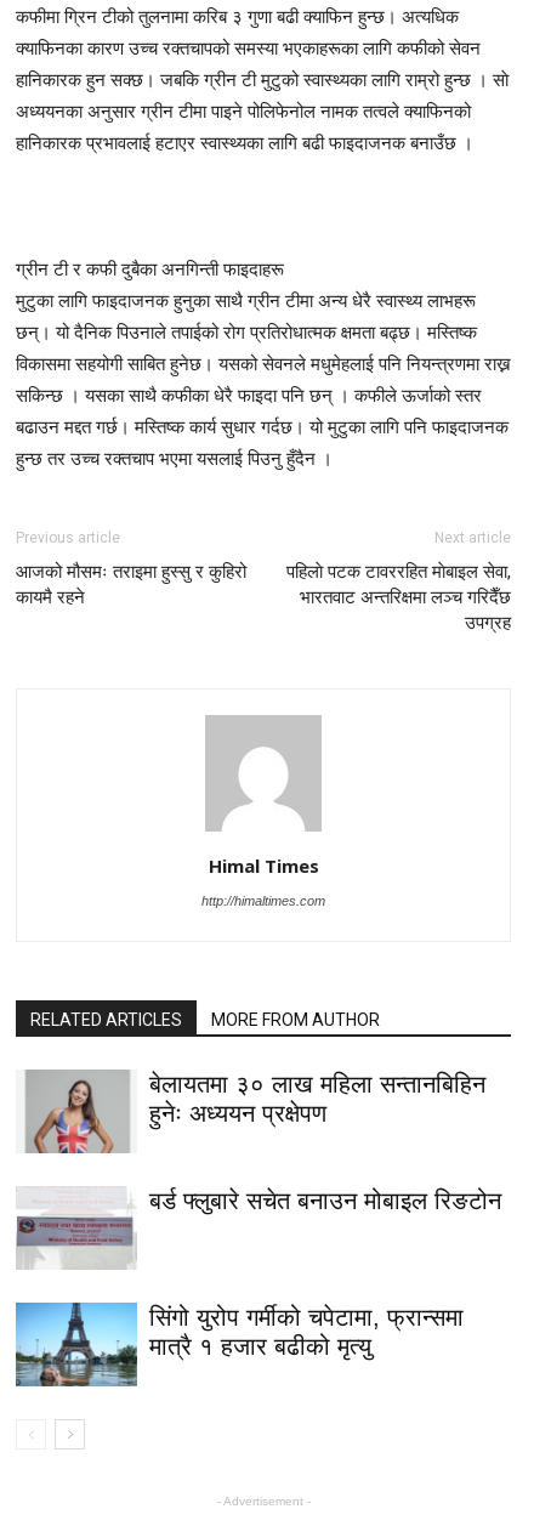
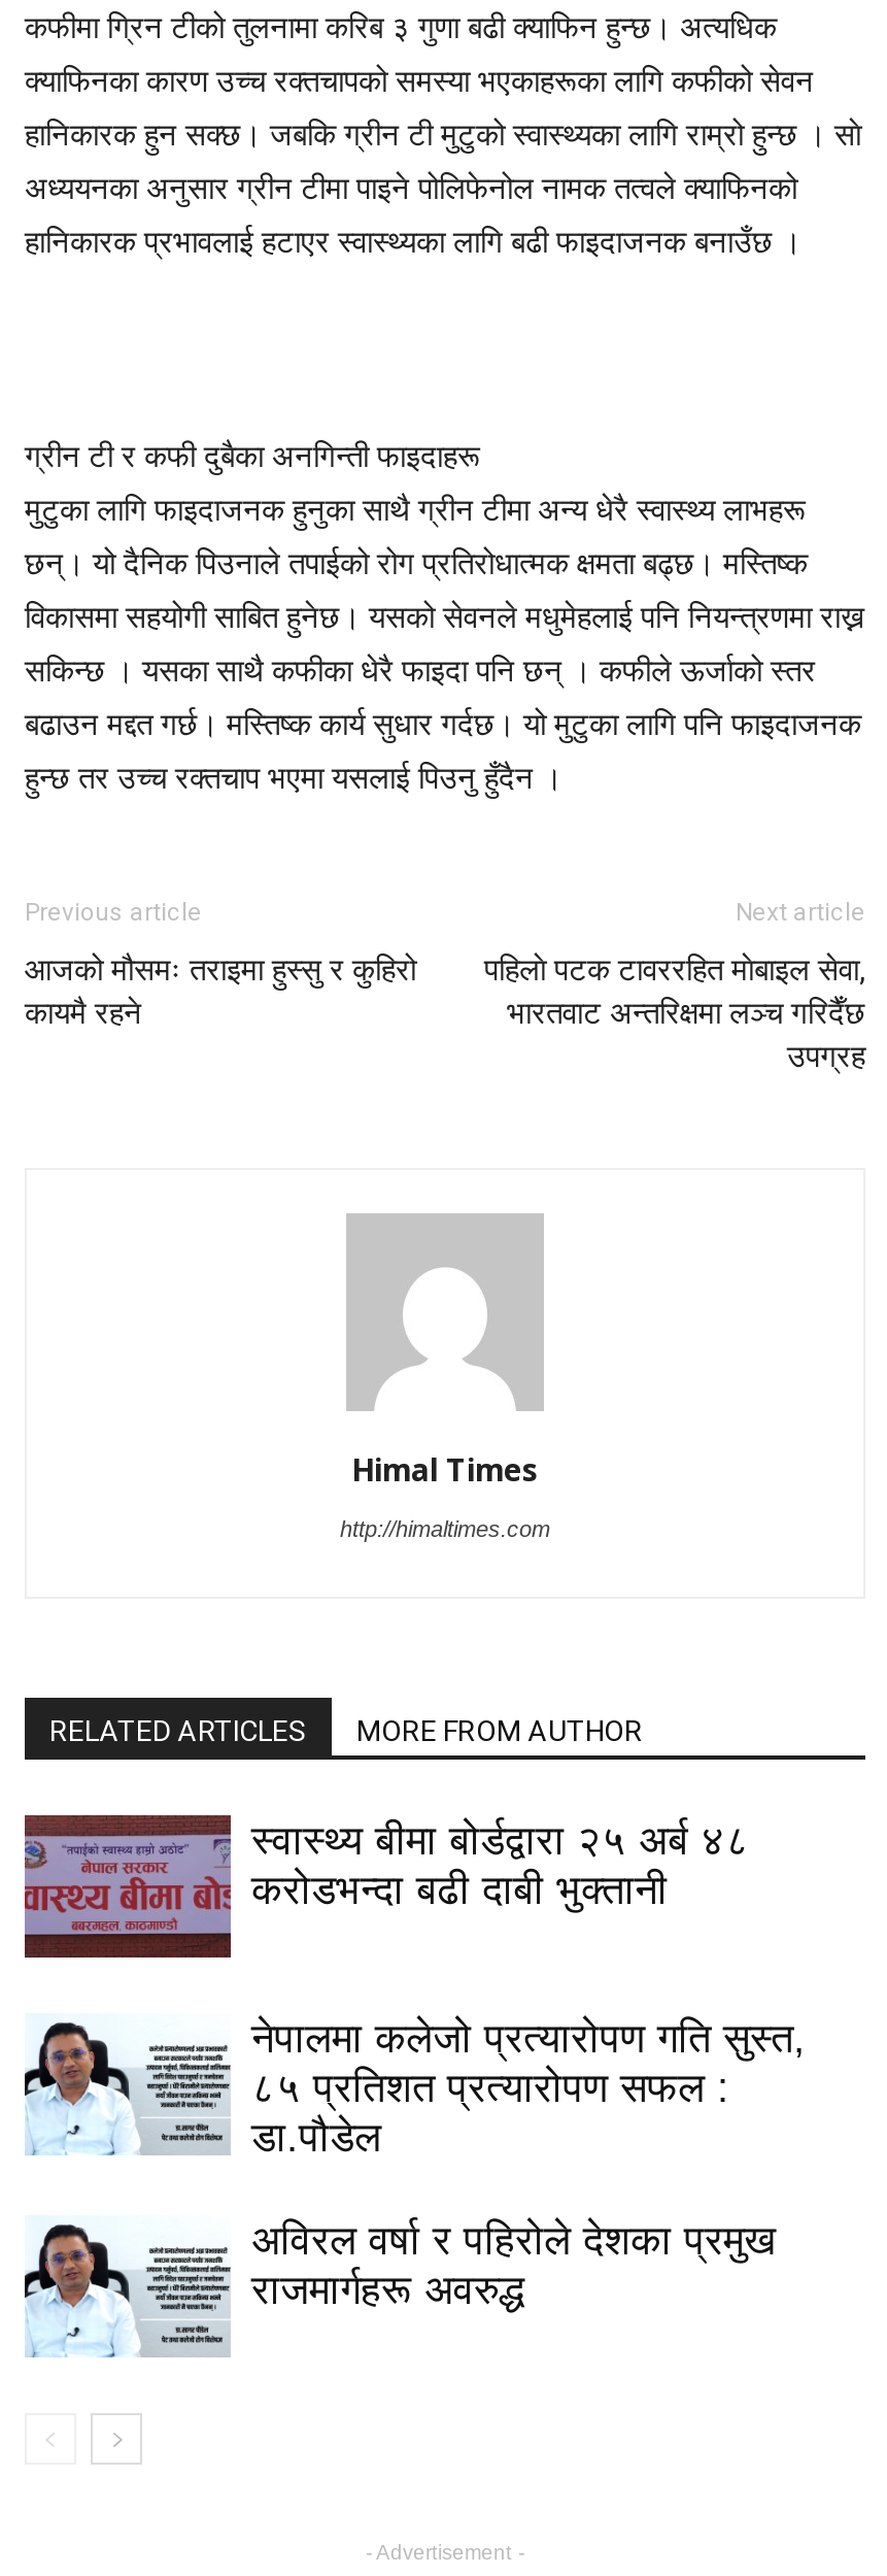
- [image]
- बेलायतमा ३० लाख महिला सन्तानबिहिन
- हुनेः अध्ययन प्रक्षेपण
+ [image]
+ स्वास्थ्य बीमा बोर्डद्वारा २५ अर्ब ४८
+ करोडभन्दा बढी दाबी भुक्तानी

- [image]
- बर्ड फ्लुबारे सचेत बनाउन मोबाइल रिङटोन
+ [image]
+ नेपालमा कलेजो प्रत्यारोपण गति सुस्त,
+ ८५ प्रतिशत प्रत्यारोपण सफल :
+ डा.पौडेल

- [image]
- सिंगो युरोप गर्मीको चपेटामा, फ्रान्समा
- मात्रै १ हजार बढीको मृत्यु
+ [image]
+ अविरल वर्षा र पहिरोले देशका प्रमुख
+ राजमार्गहरू अवरुद्ध
